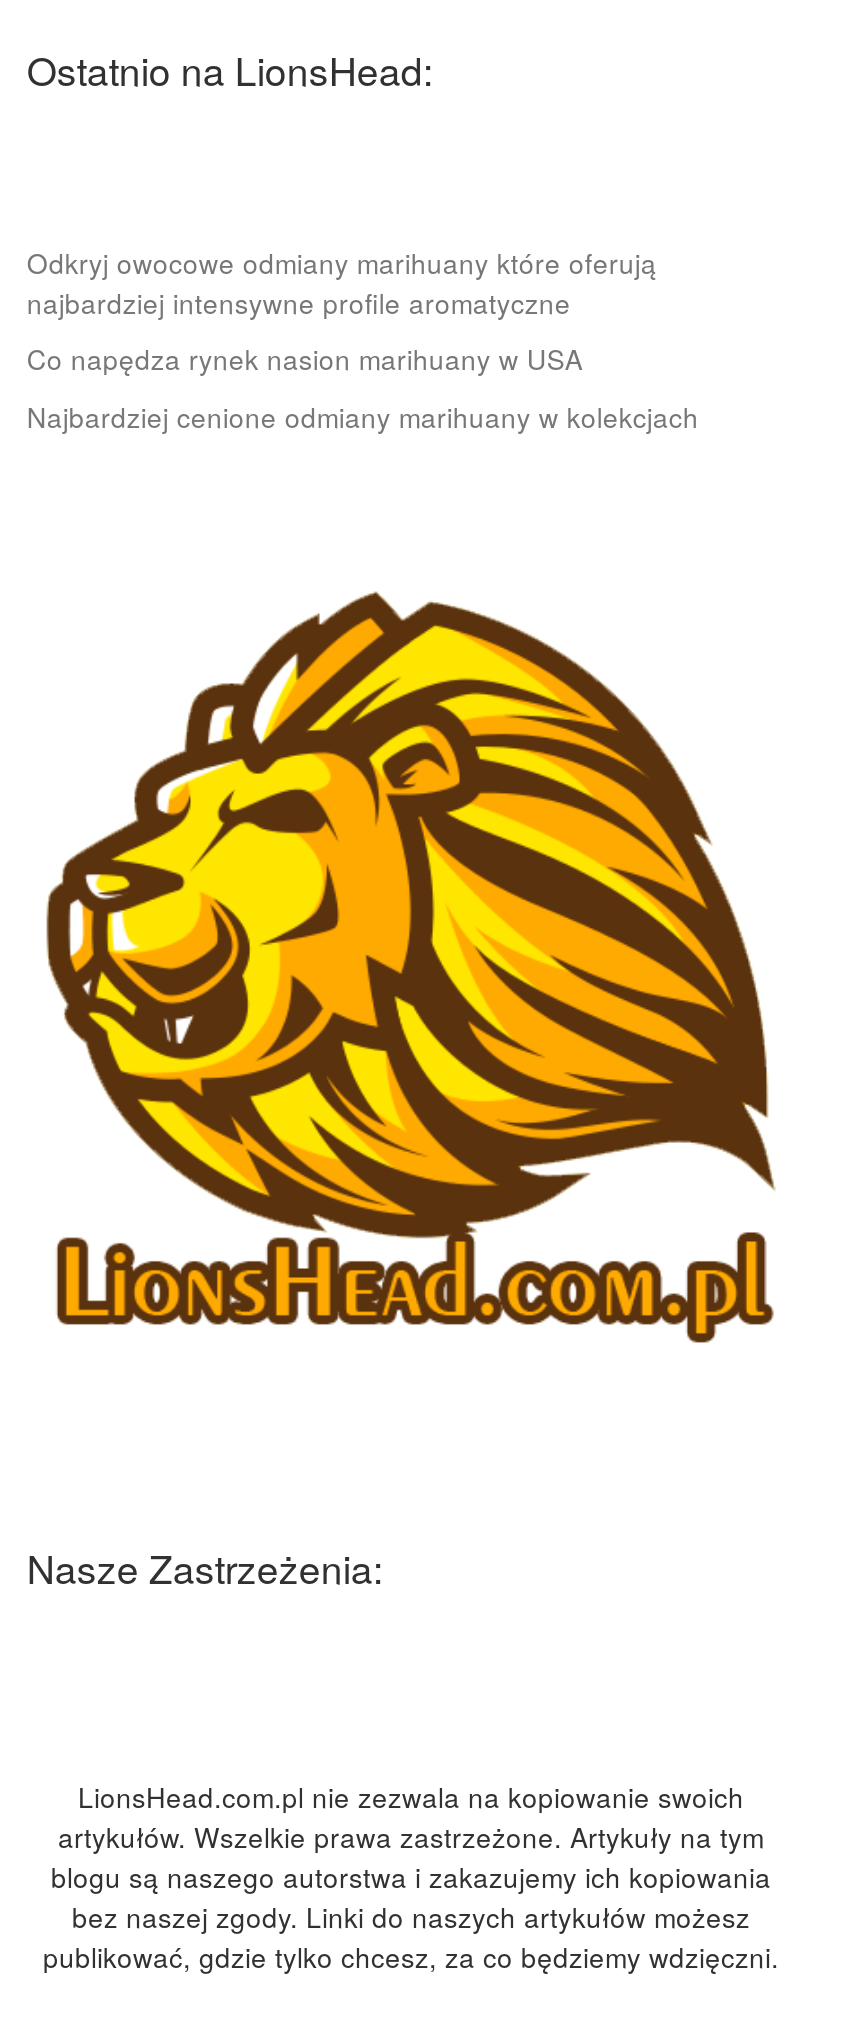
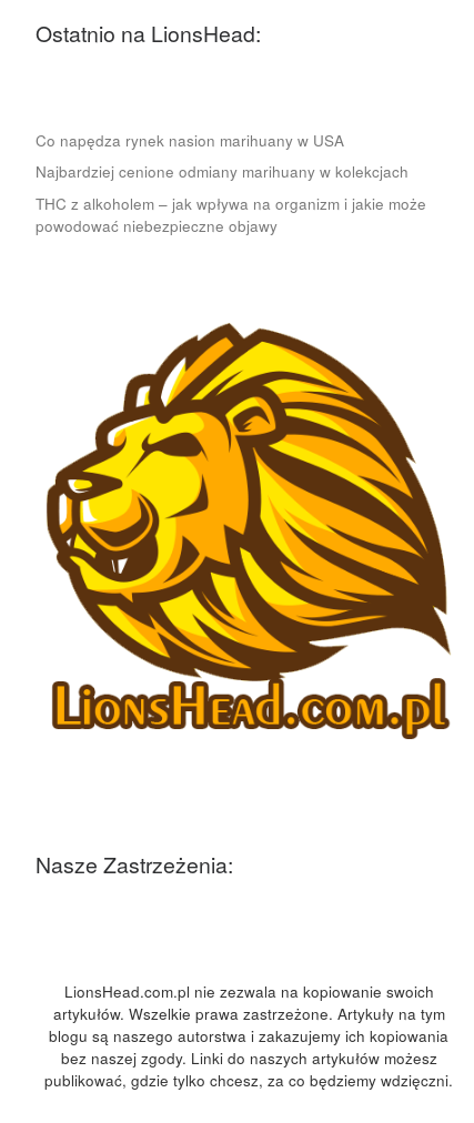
- Odkryj owocowe odmiany marihuany które oferują
- najbardziej intensywne profile aromatyczne

moved up: Co napędza rynek nasion marihuany w USA | Najbardziej cenione odmiany marihuany w kolekcjach

+ THC z alkoholem – jak wpływa na organizm i jakie może
+ powodować niebezpieczne objawy
